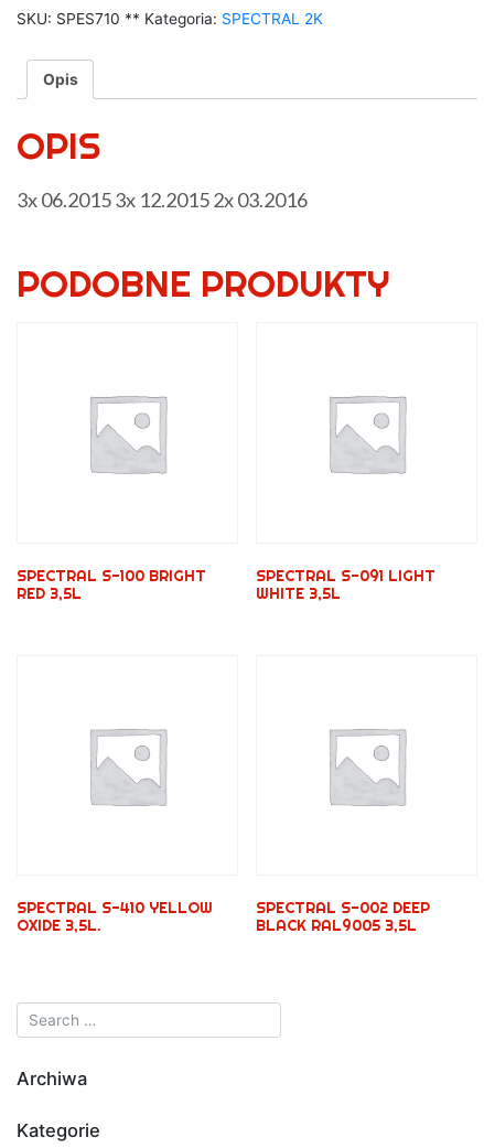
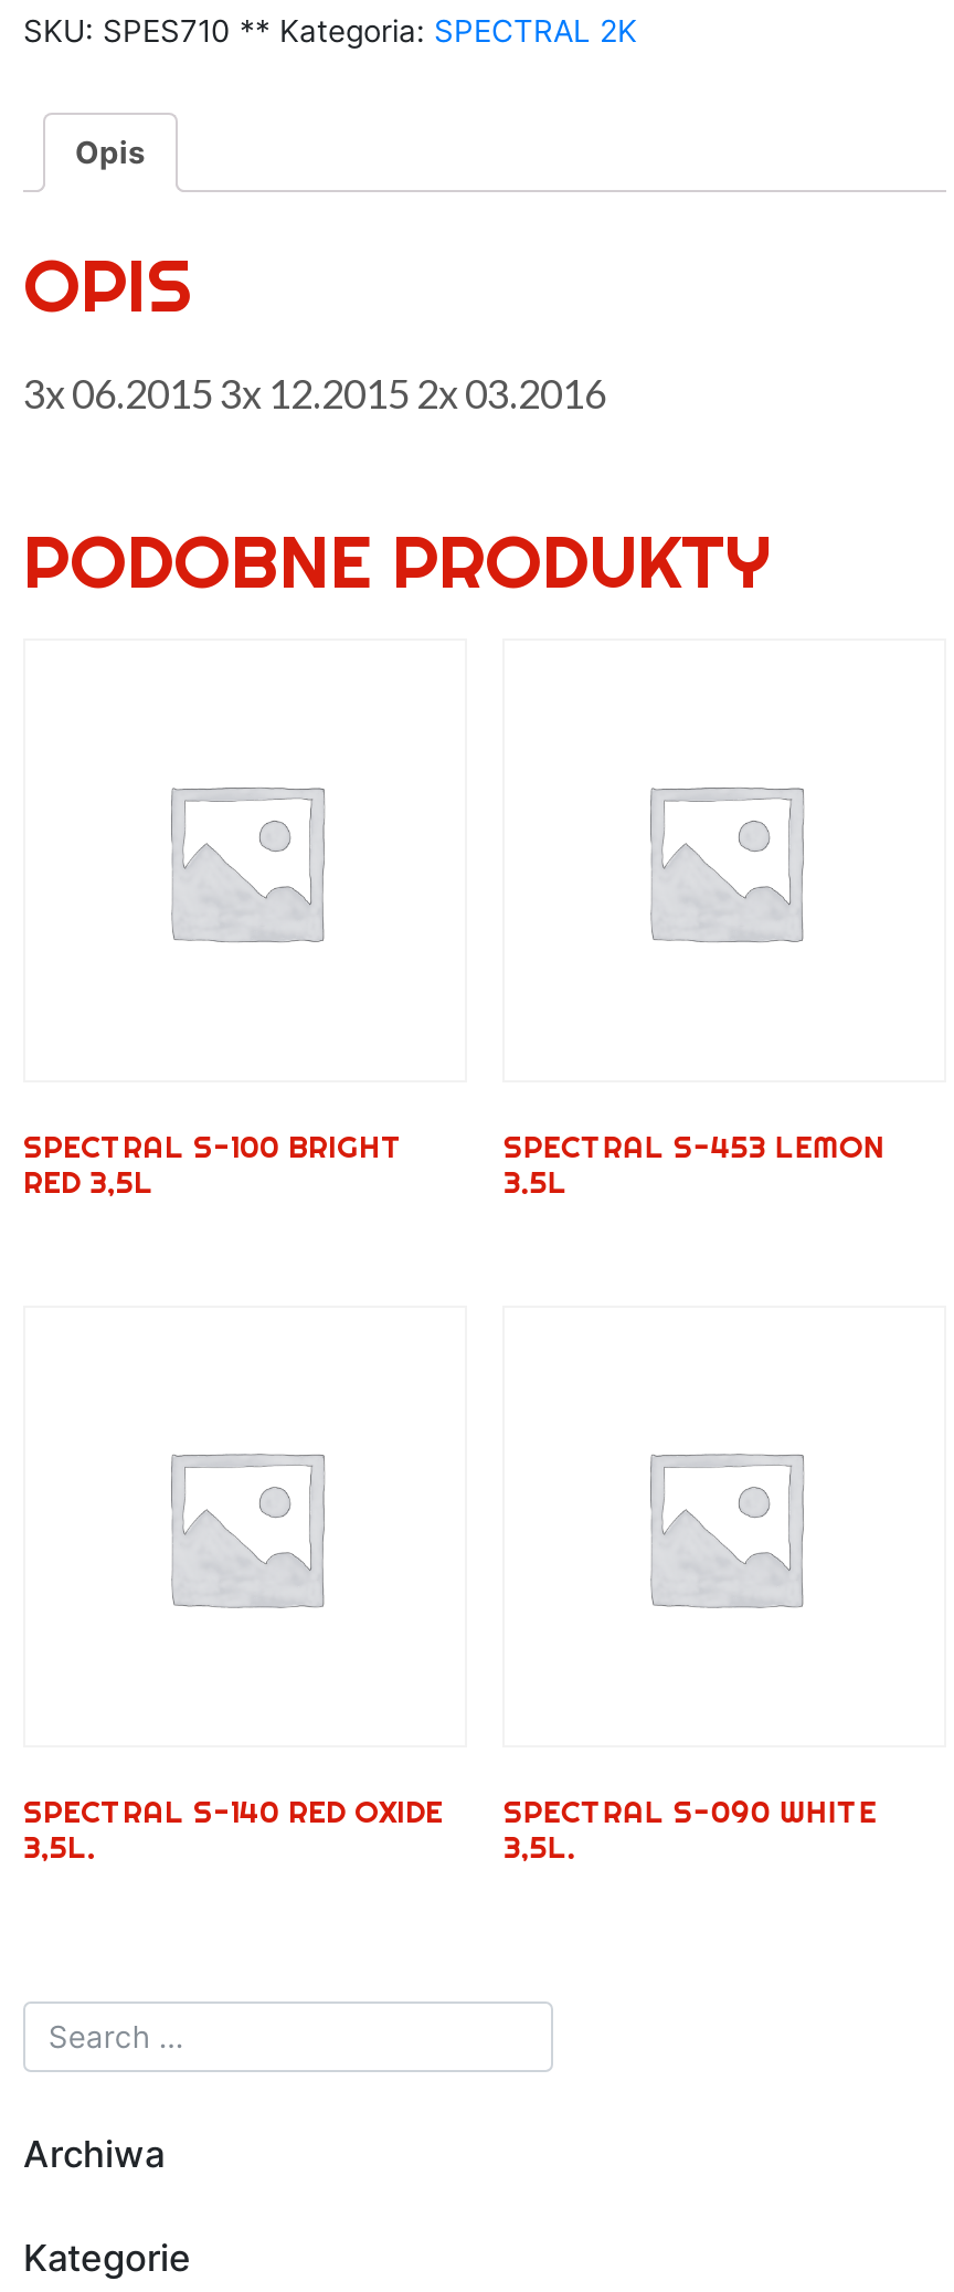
- SPECTRAL S-091 LIGHT
- WHITE 3,5L
+ SPECTRAL S-453 LEMON
+ 3.5L

- SPECTRAL S-410 YELLOW
- OXIDE 3,5L.
+ SPECTRAL S-140 RED OXIDE
+ 3,5L.

- SPECTRAL S-002 DEEP
- BLACK RAL9005 3,5L
+ SPECTRAL S-090 WHITE
+ 3,5L.
